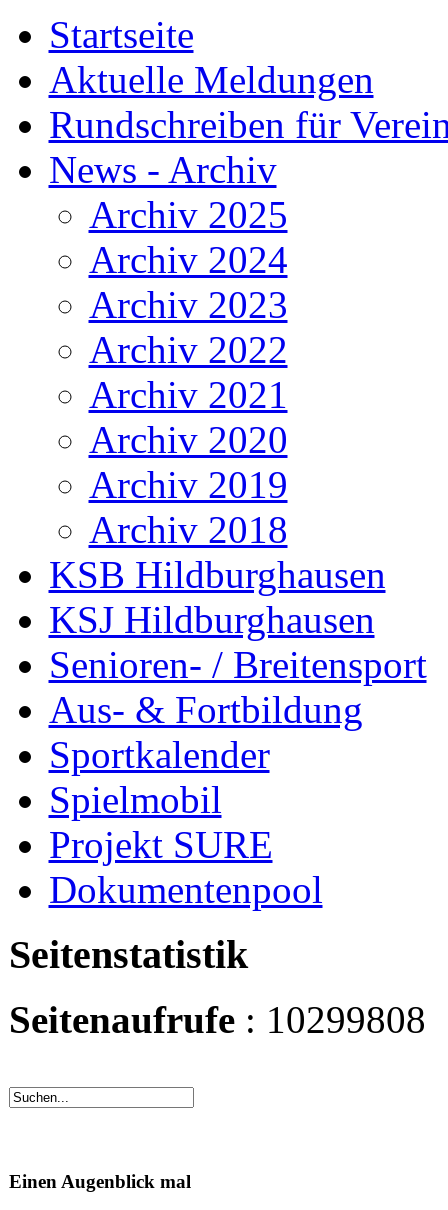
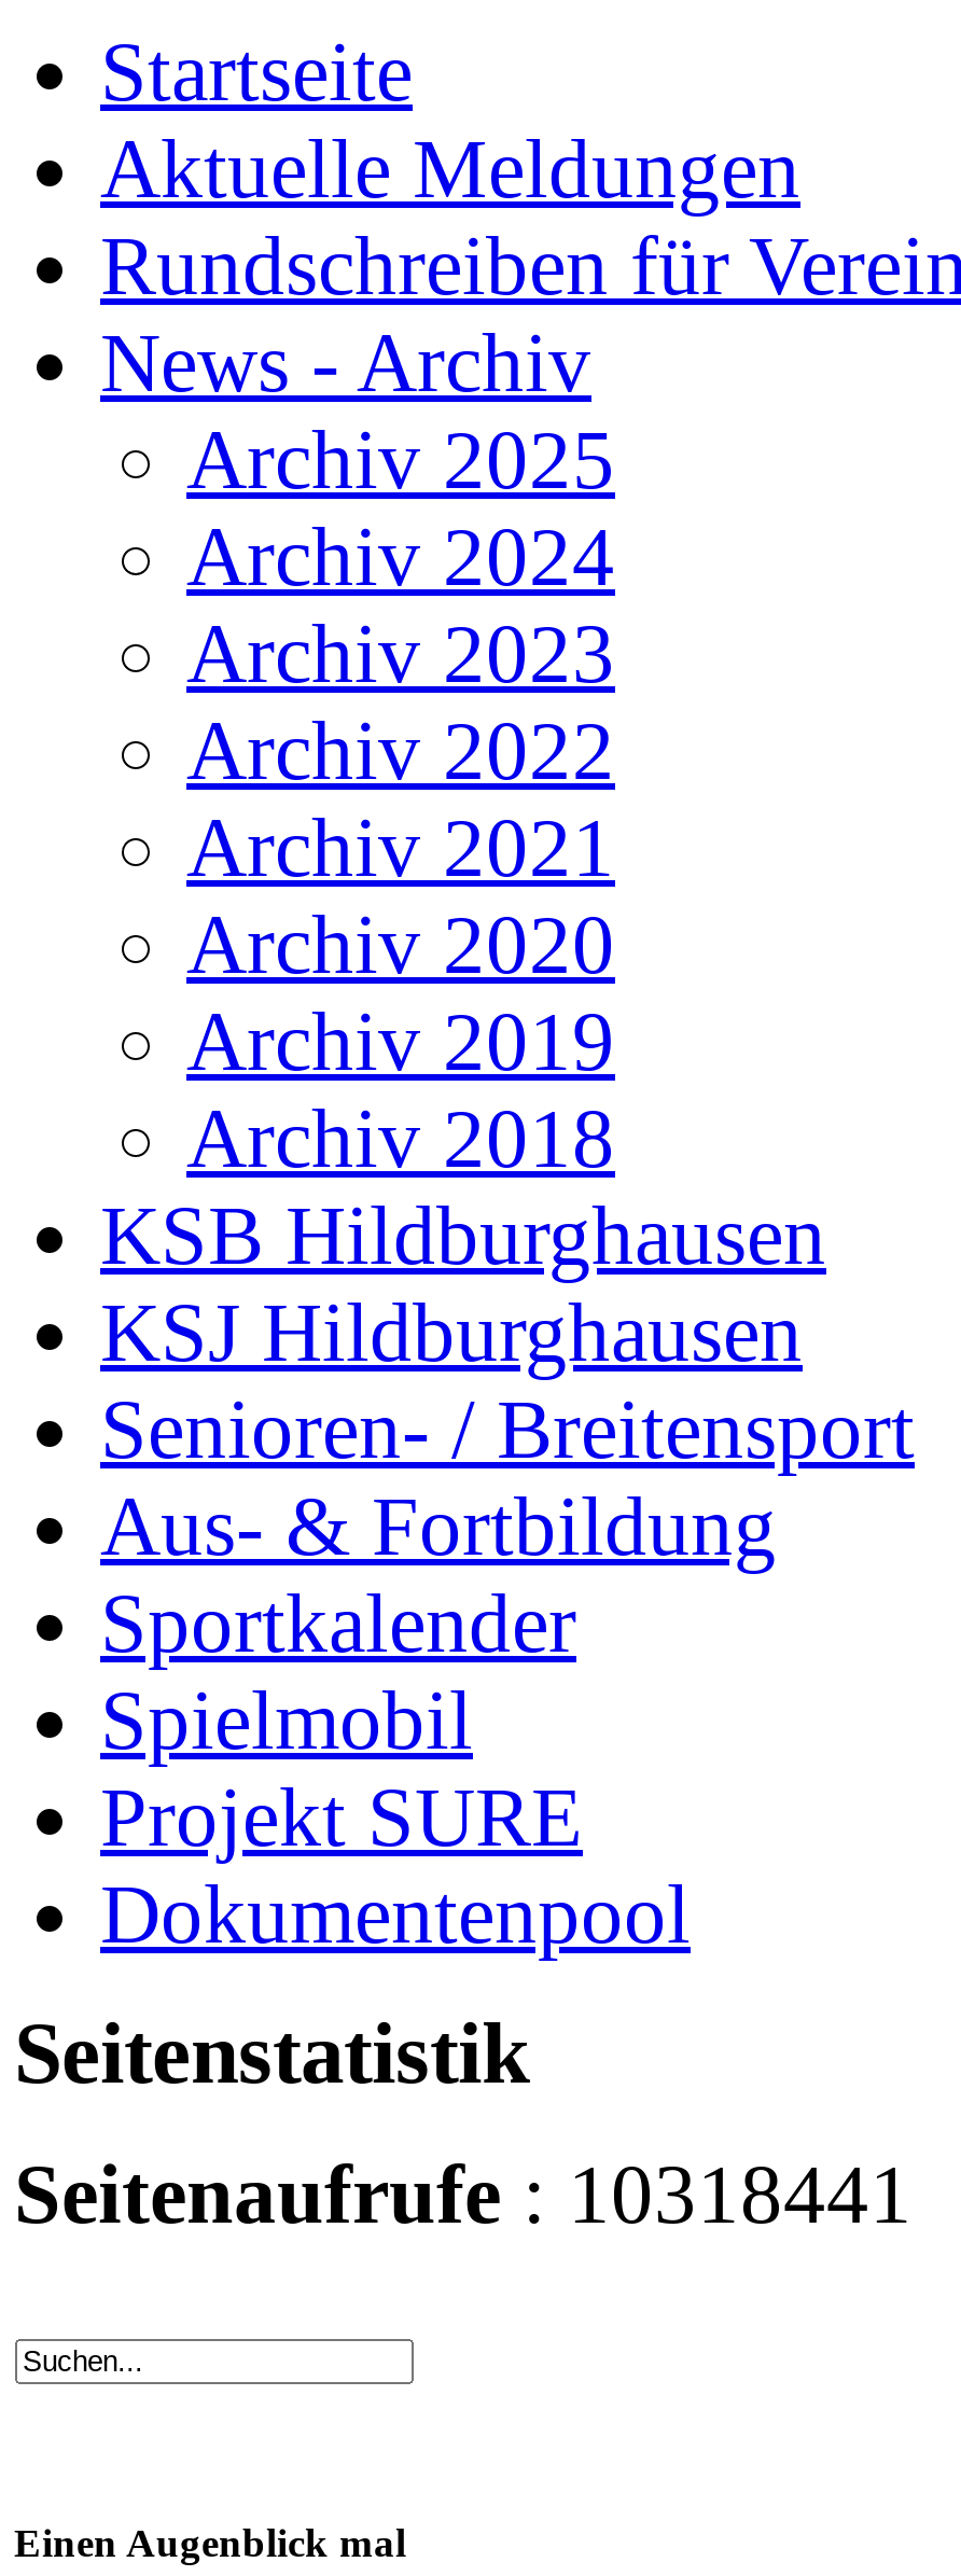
- Seitenaufrufe: 10299808
+ Seitenaufrufe: 10318441
